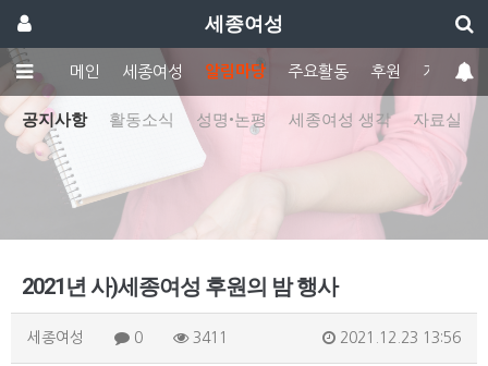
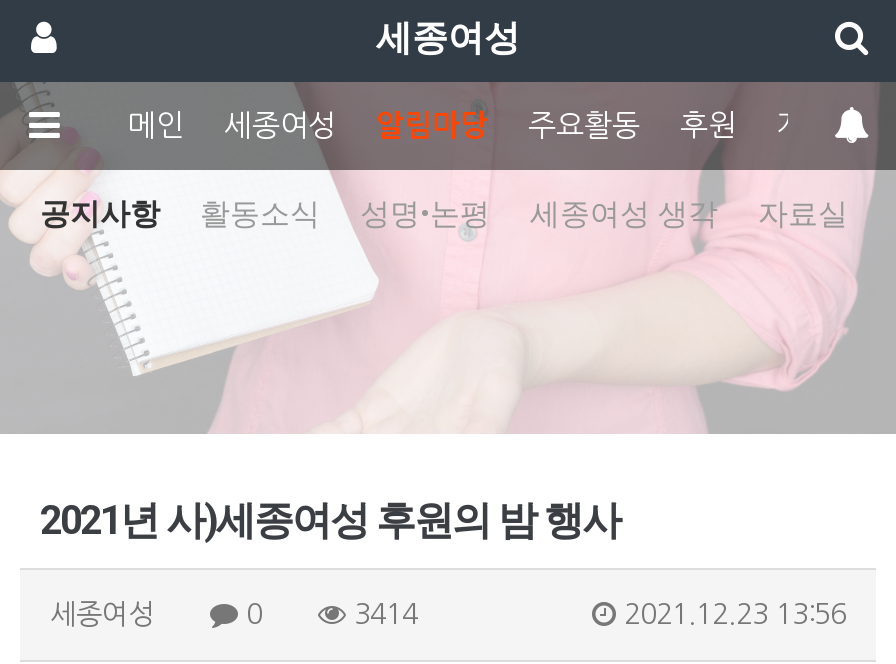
- 3411
+ 3414
